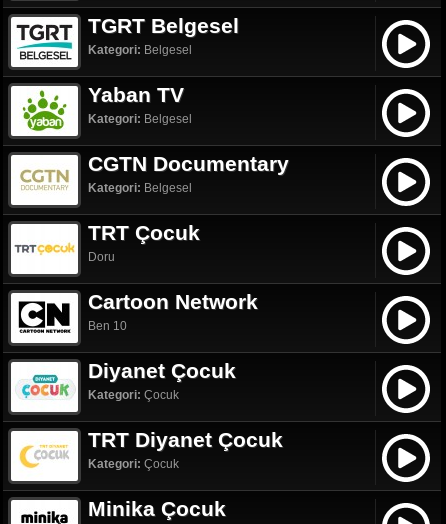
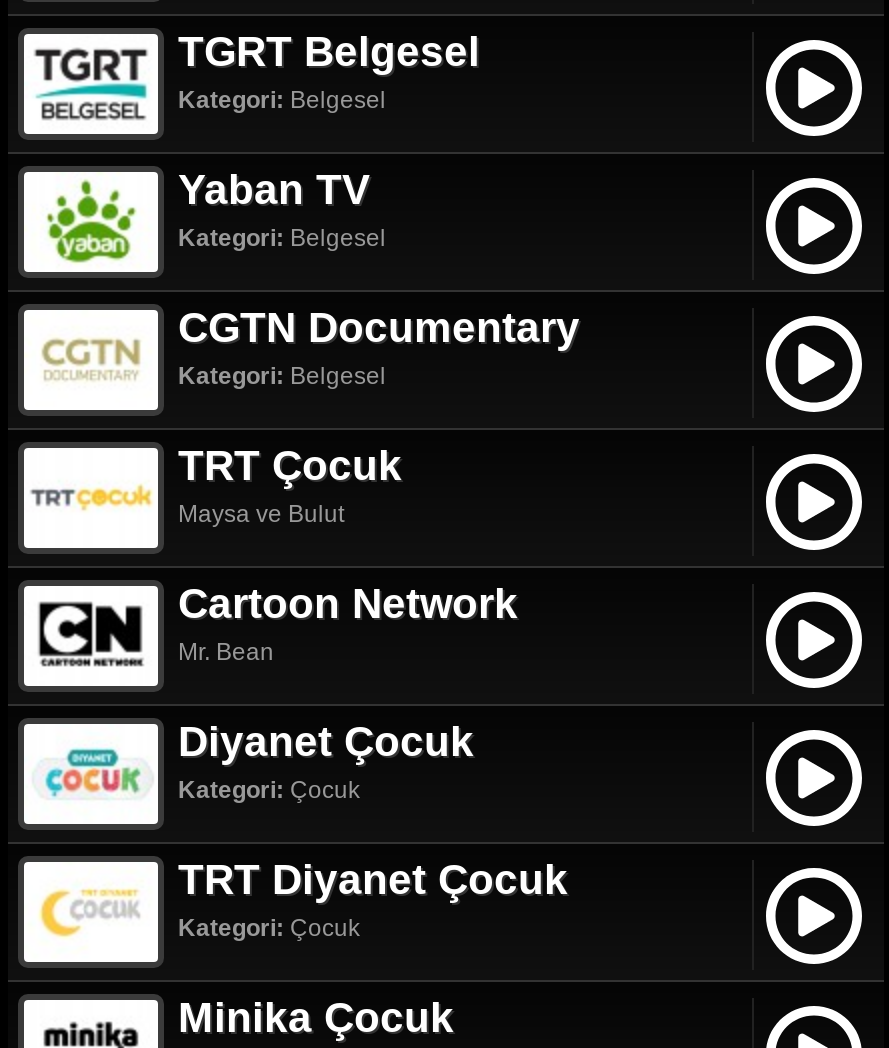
- Doru
+ Maysa ve Bulut

- Ben 10
+ Mr. Bean
